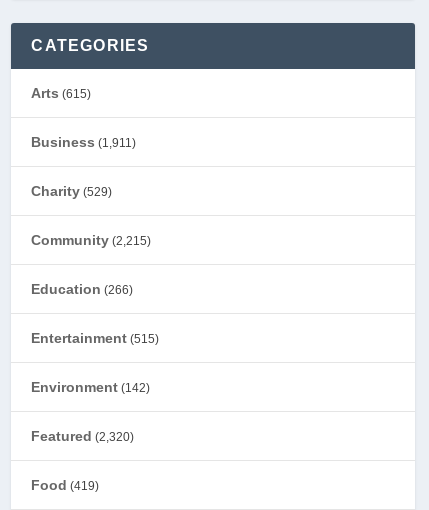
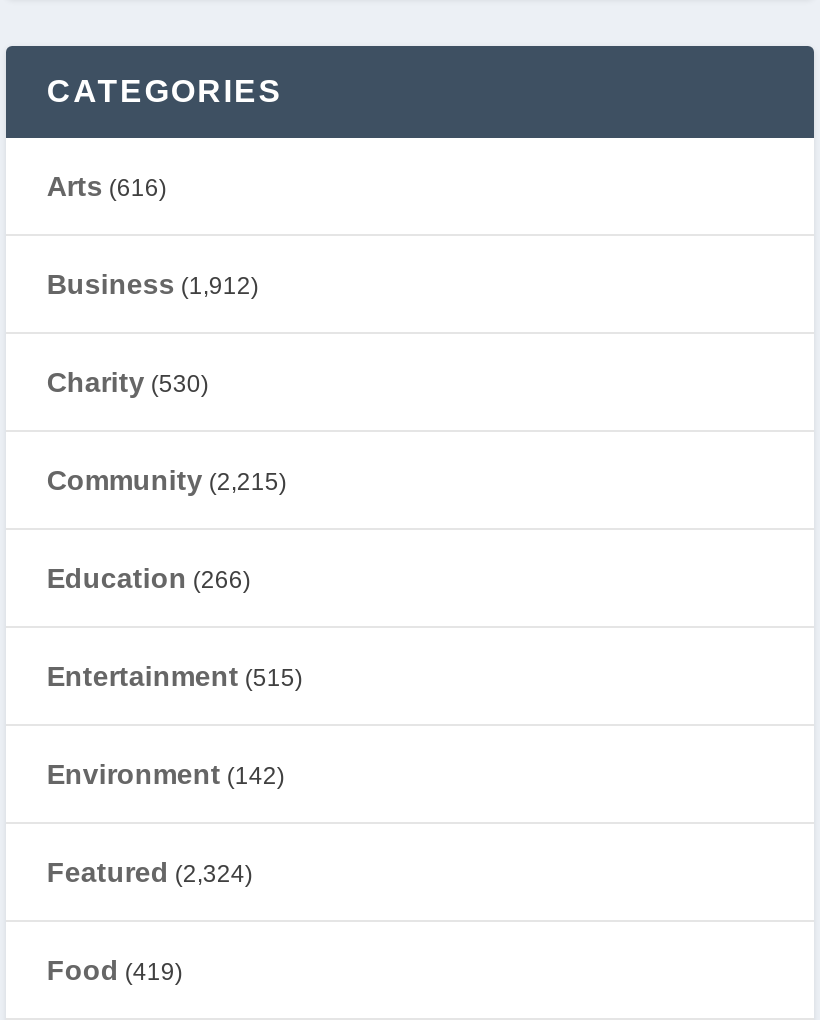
- Arts (615)
+ Arts (616)

- Business (1,911)
+ Business (1,912)

- Charity (529)
+ Charity (530)

- Featured (2,320)
+ Featured (2,324)
